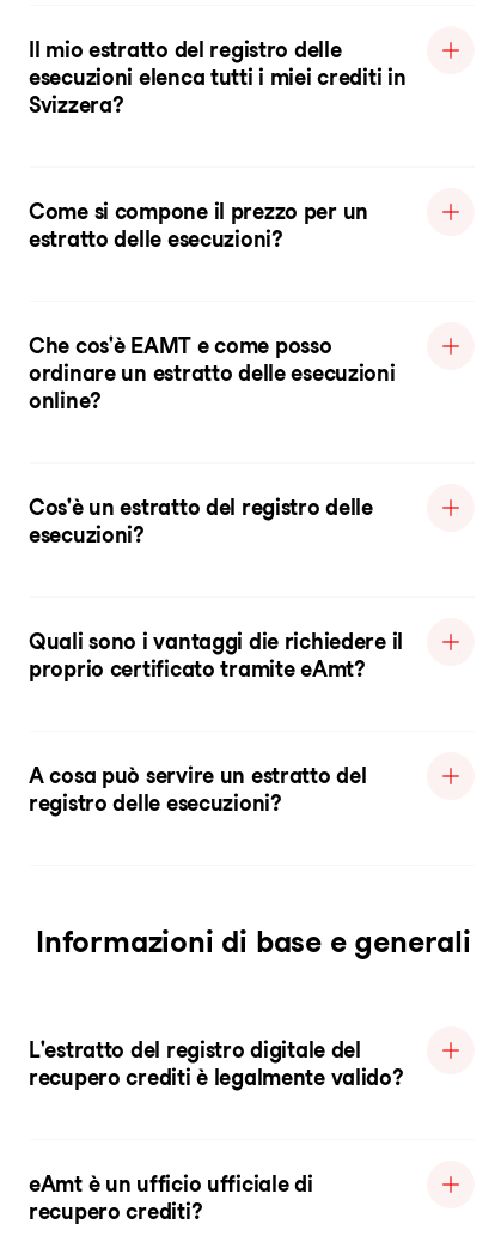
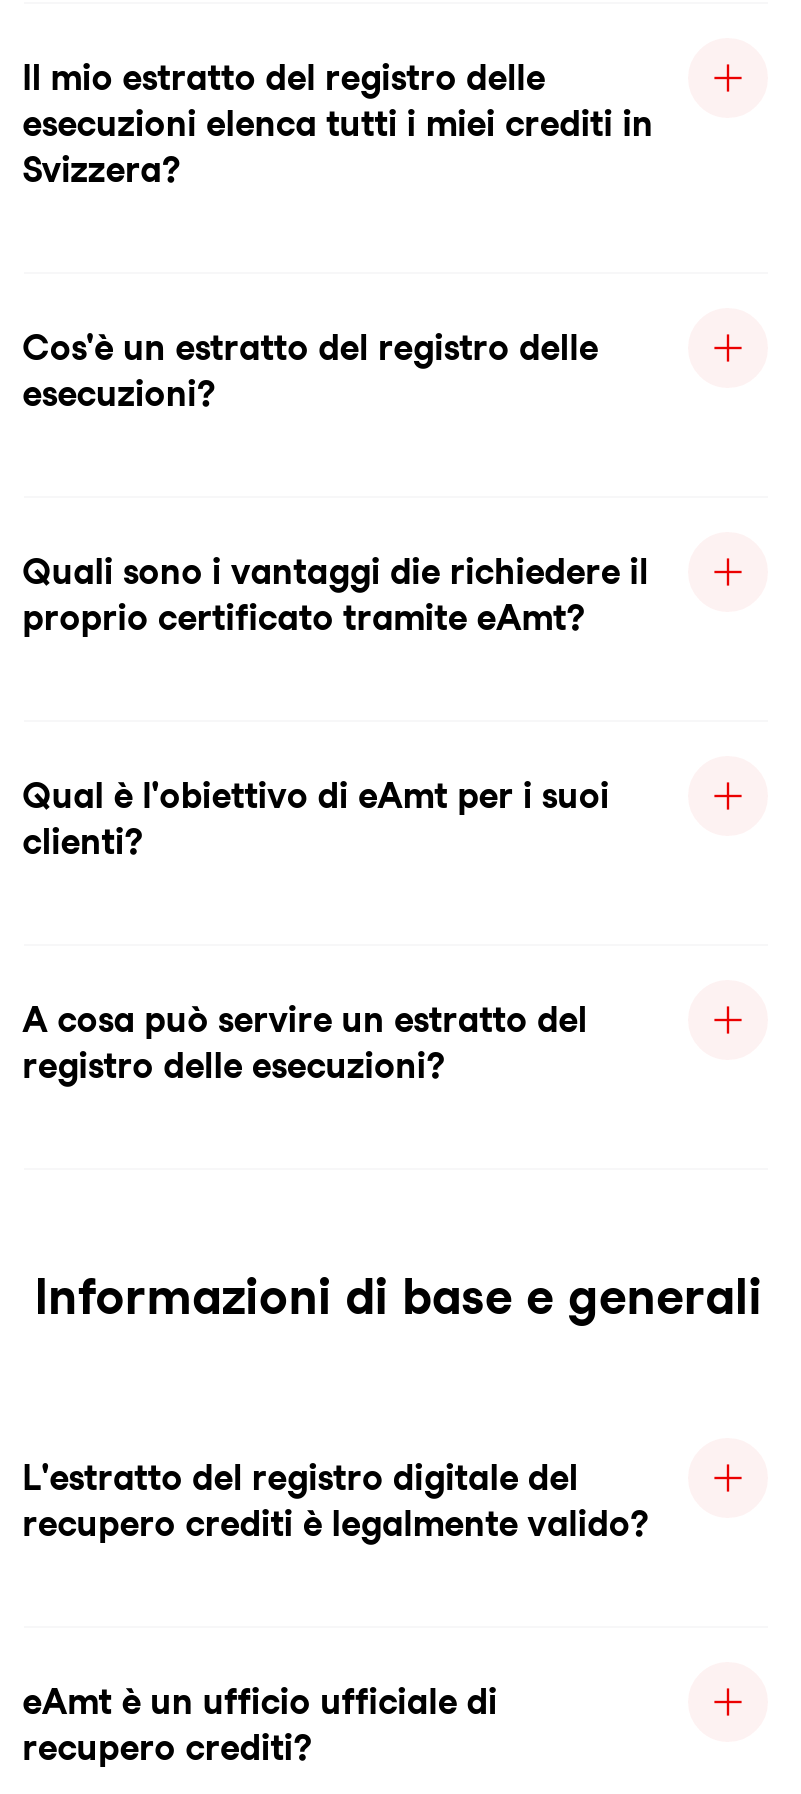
- Come si compone il prezzo per un
- estratto delle esecuzioni?

- Che cos'è EAMT e come posso
- ordinare un estratto delle esecuzioni
- online?

moved up: Cos'è un estratto del registro delle | esecuzioni? | Quali sono i vantaggi die richiedere il | proprio certificato tramite eAmt?

+ Qual è l'obiettivo di eAmt per i suoi
+ clienti?
